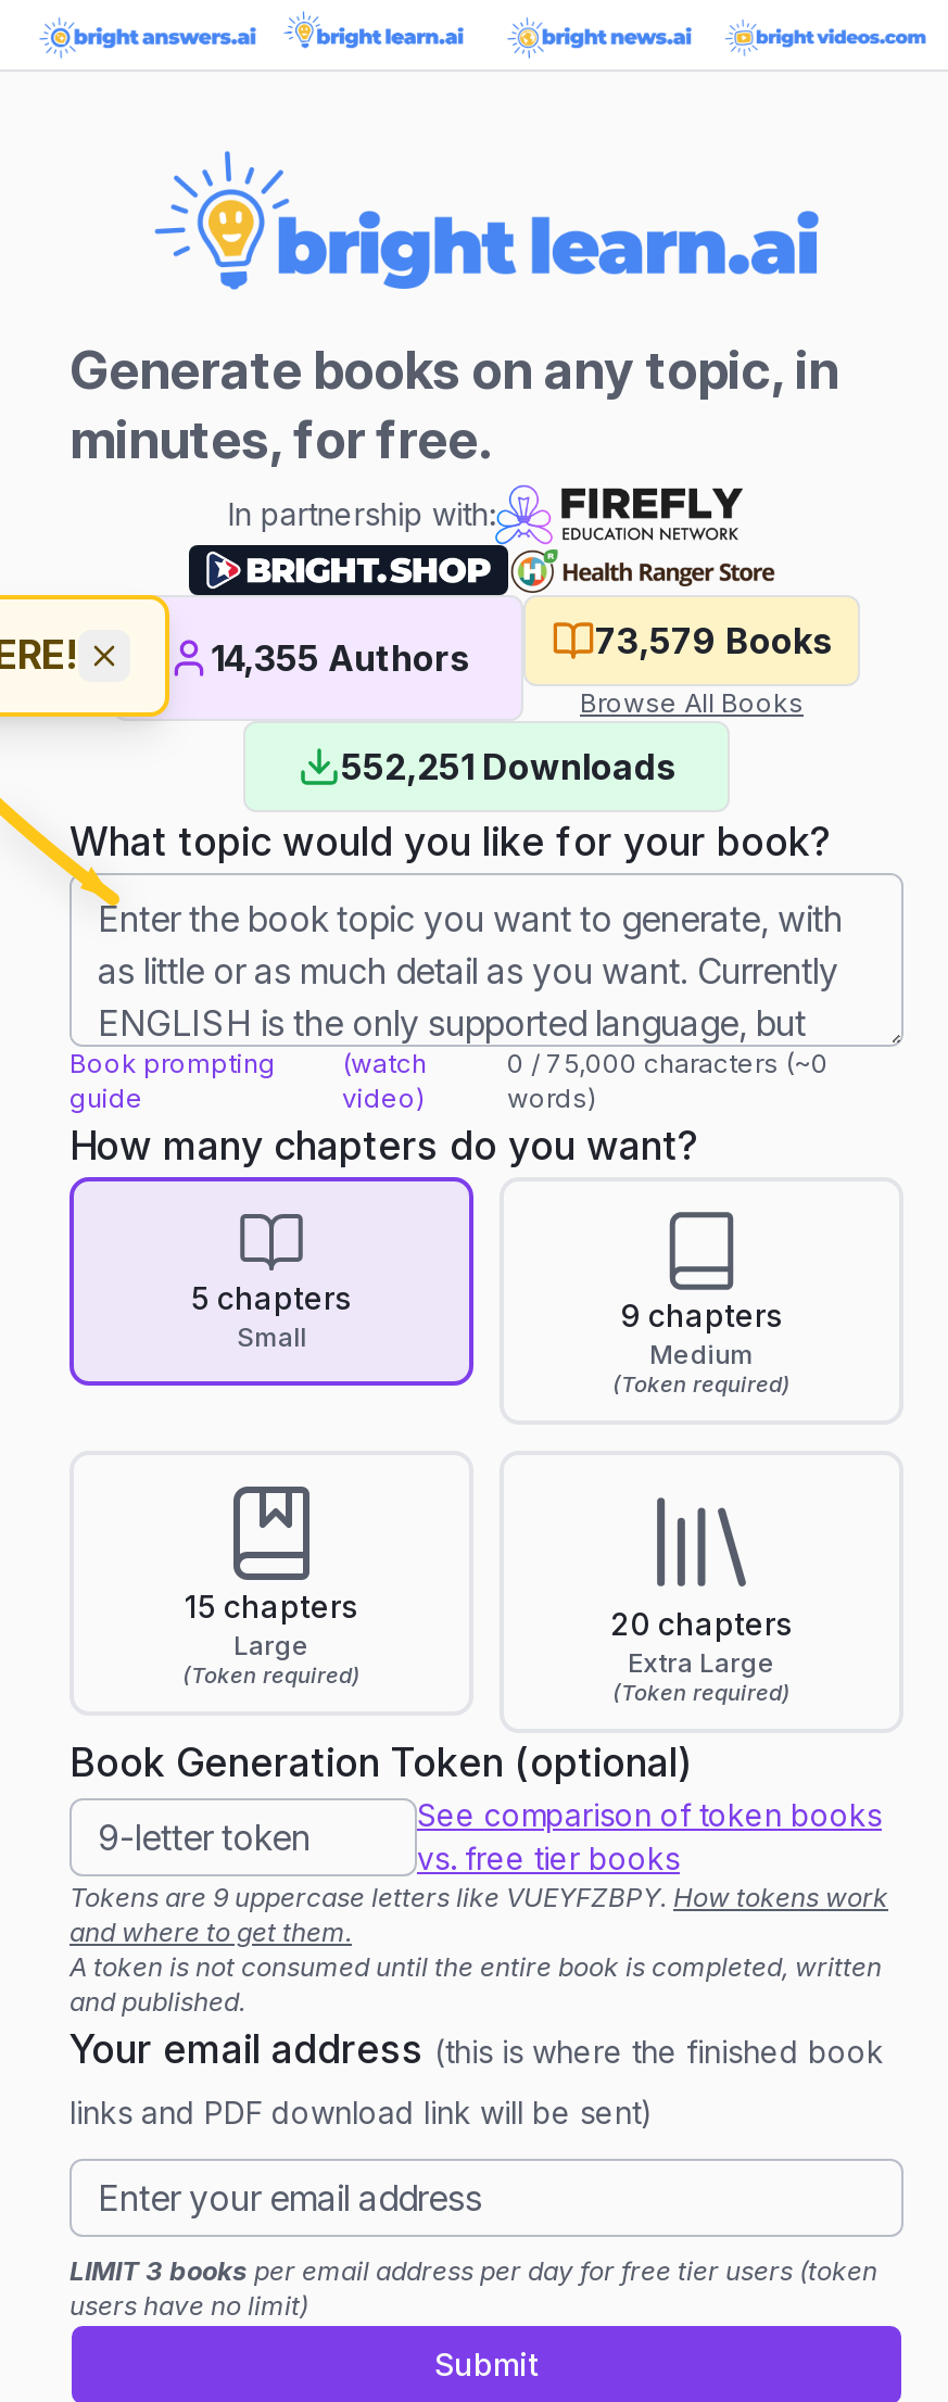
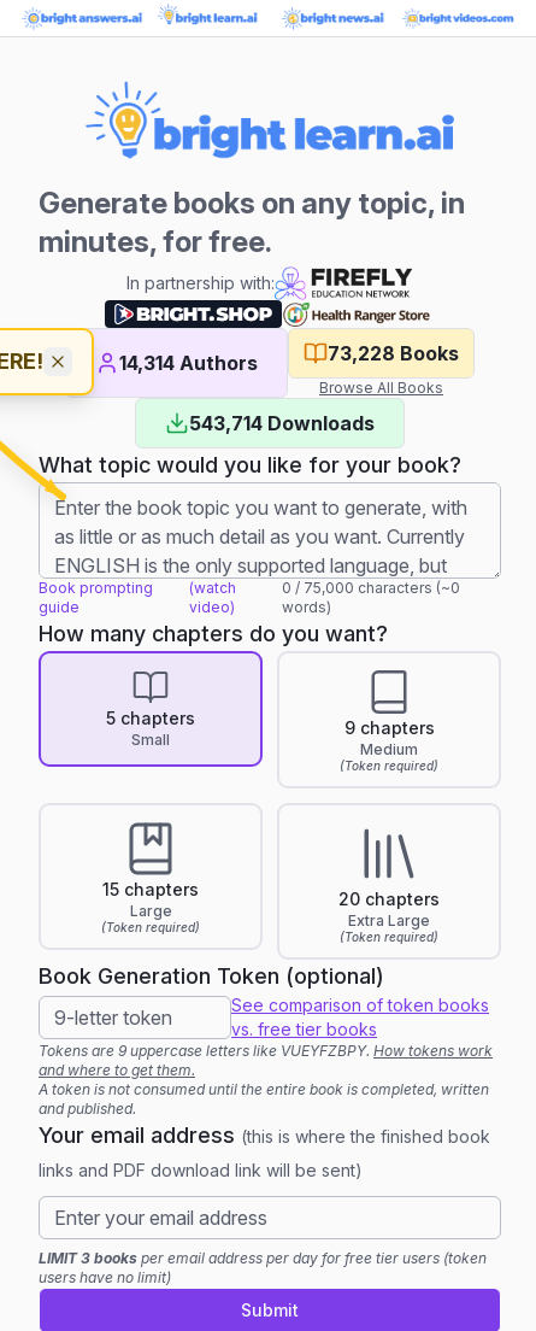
- 73,579 Books
+ 73,228 Books

- 14,355 Authors
+ 14,314 Authors

- 552,251 Downloads
+ 543,714 Downloads
